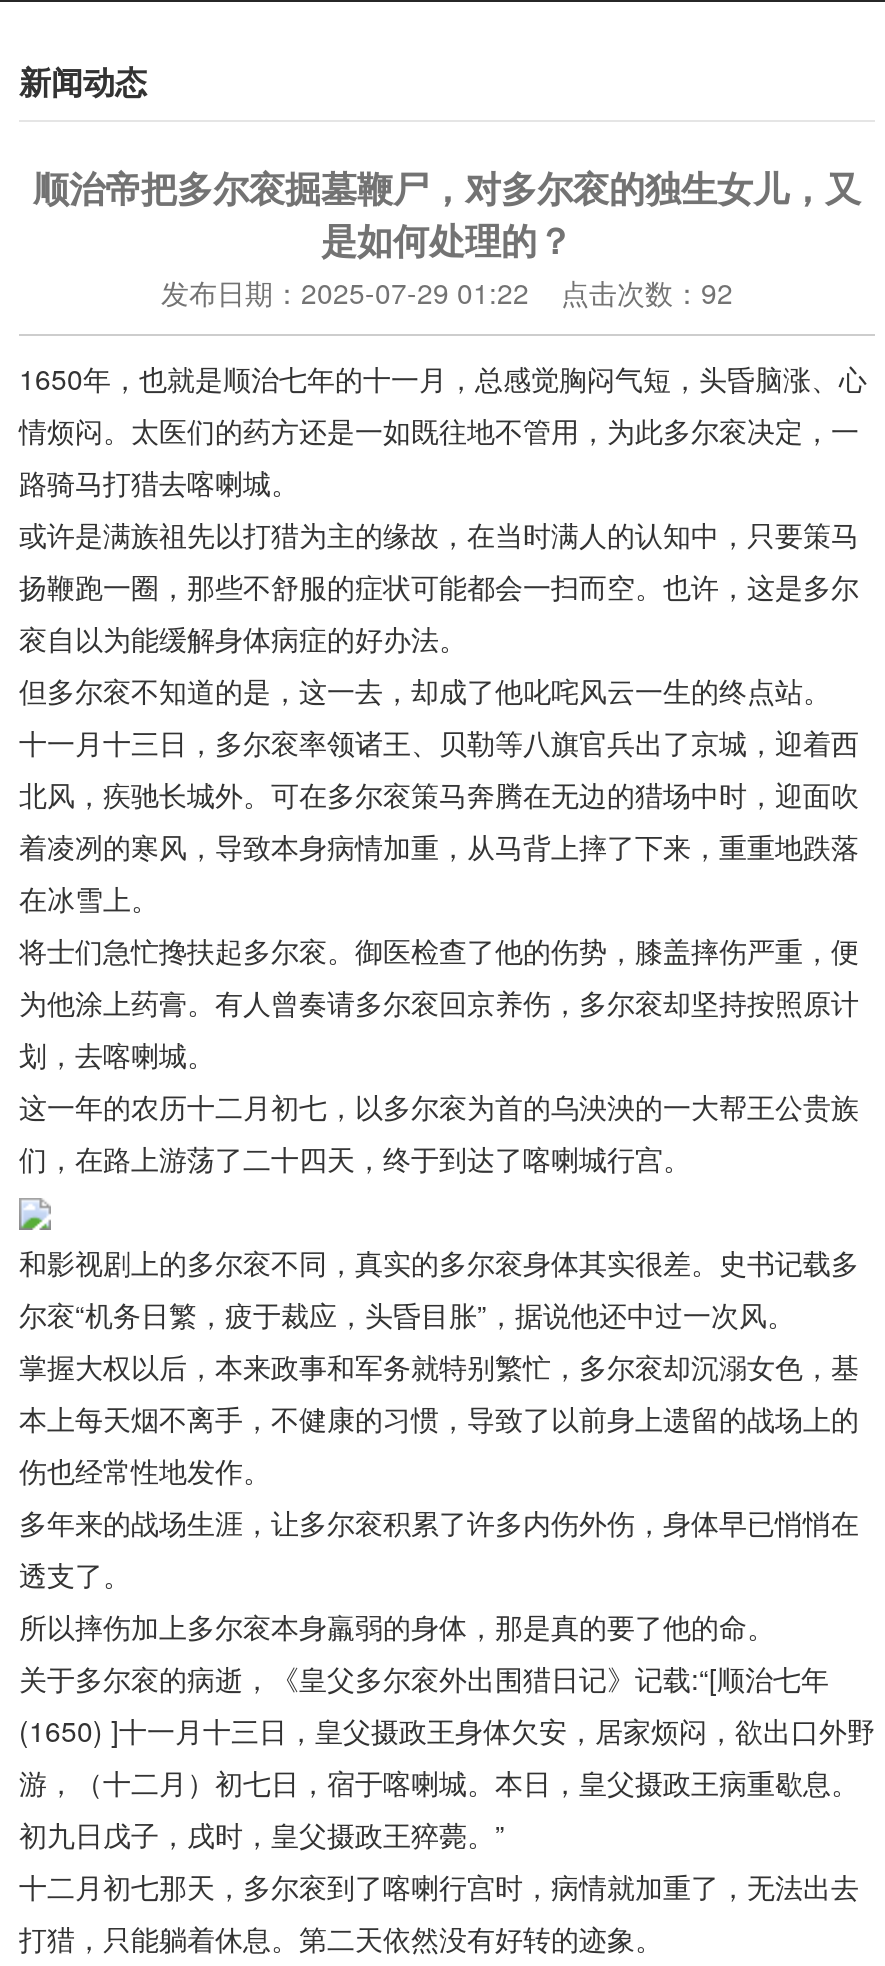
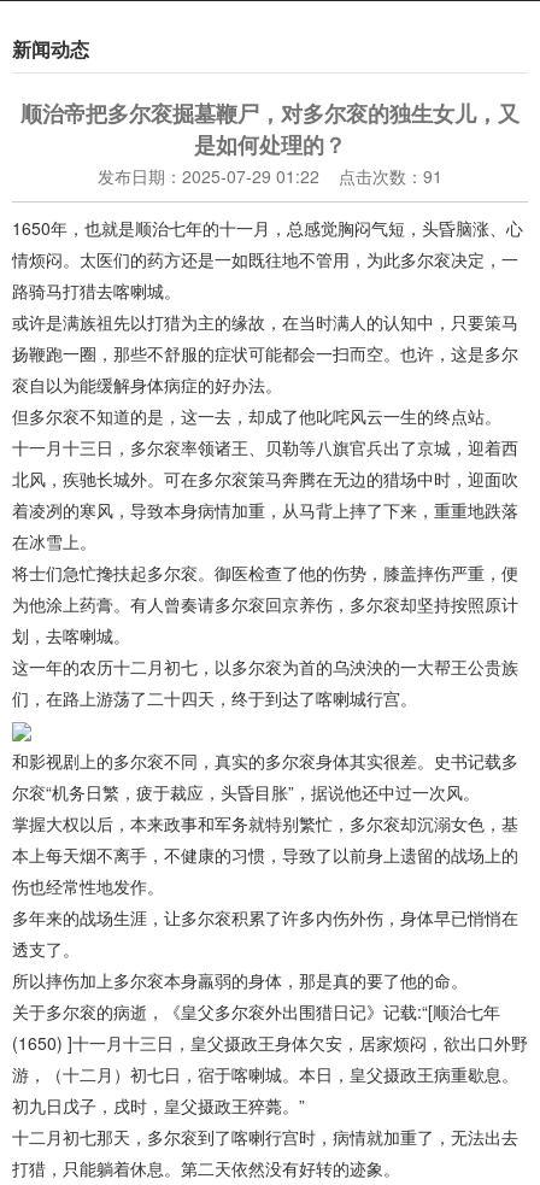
- 发布日期：2025-07-29 01:22 点击次数：92
+ 发布日期：2025-07-29 01:22 点击次数：91
